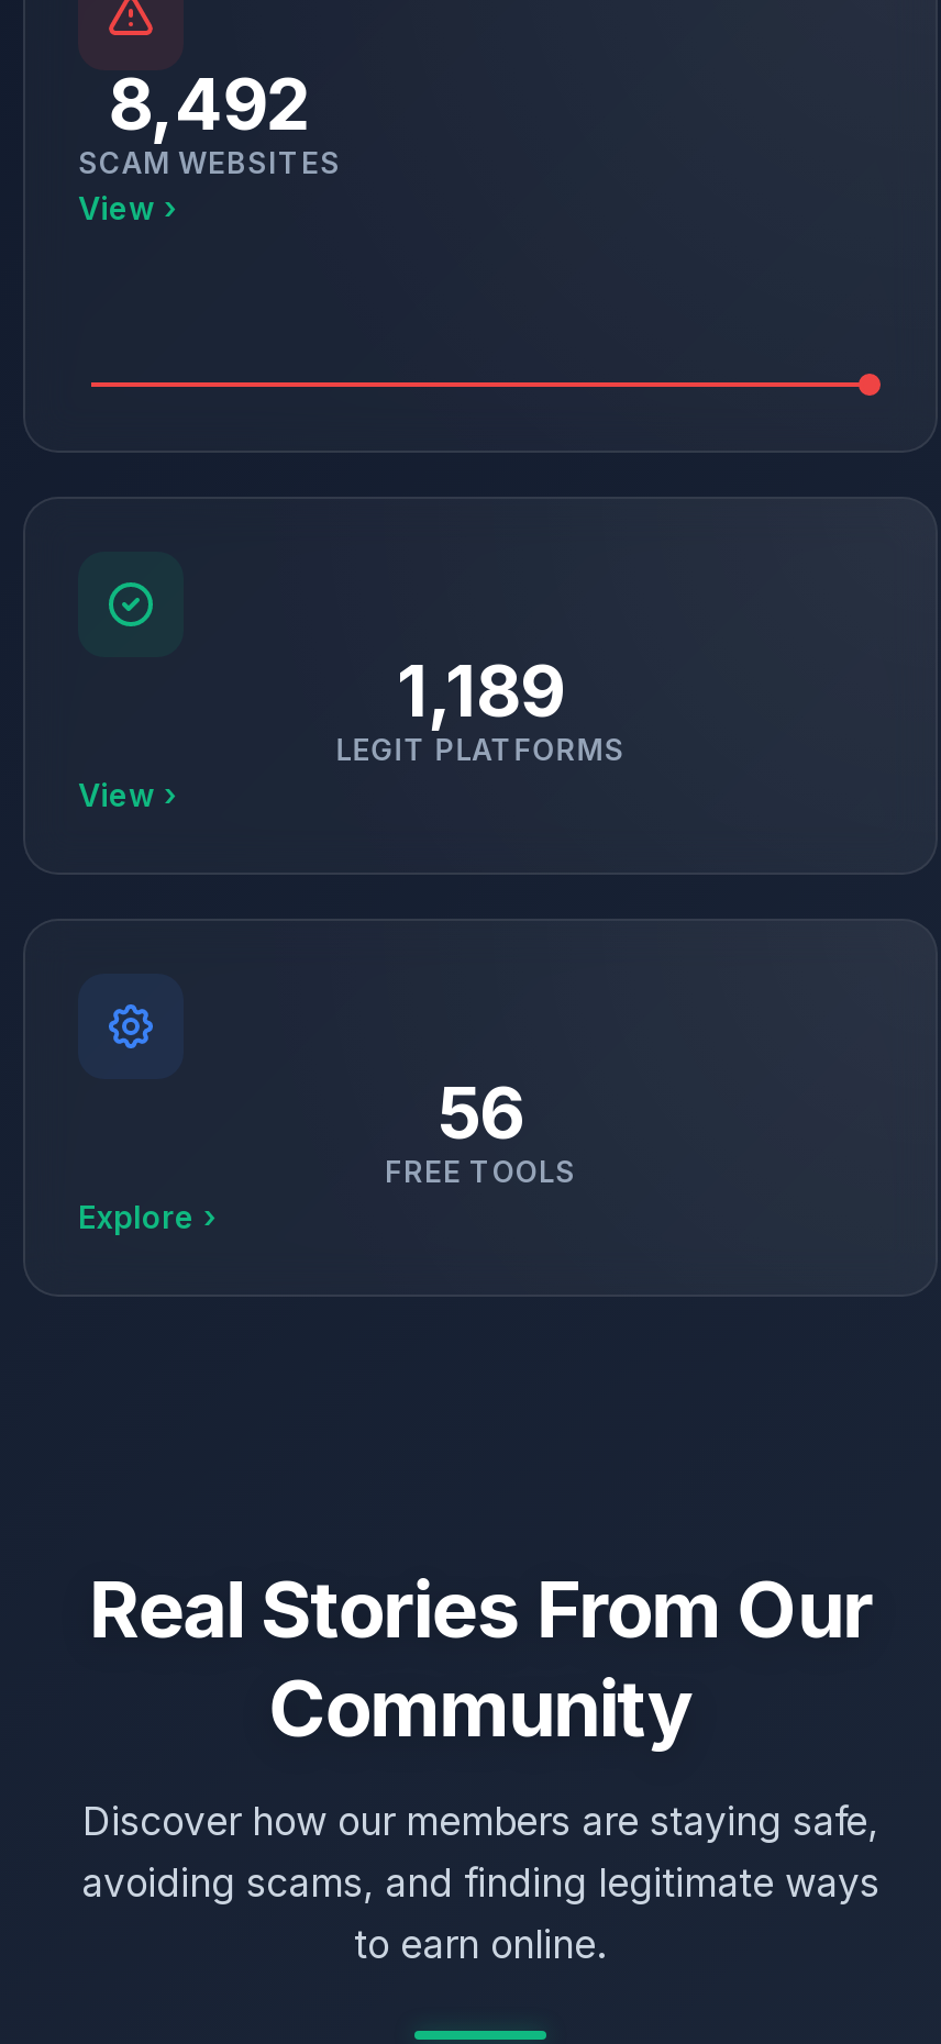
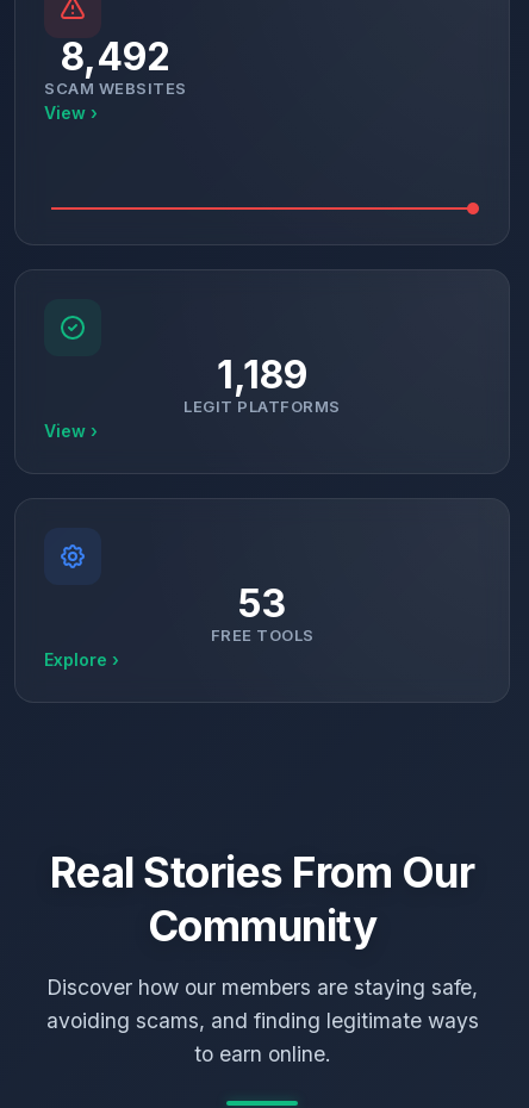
- 56
+ 53
